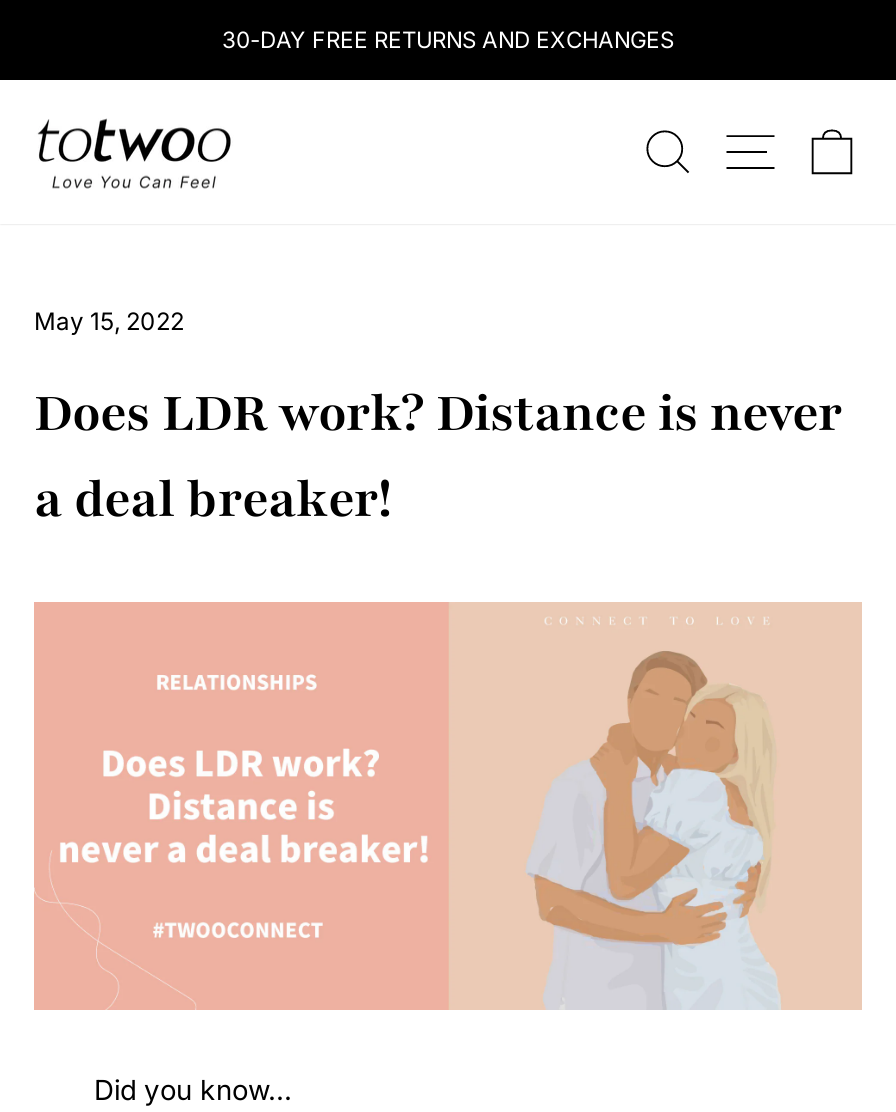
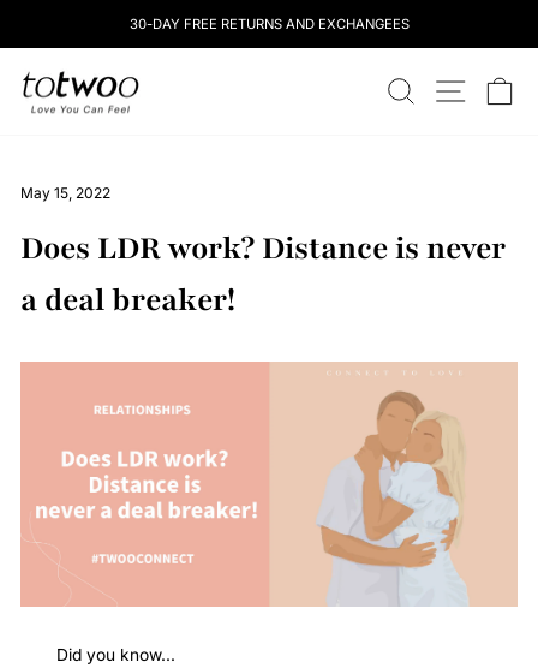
- 30-DAY FREE RETURNS AND EXCHANGES
+ 30-DAY FREE RETURNS AND EXCHANGEES
